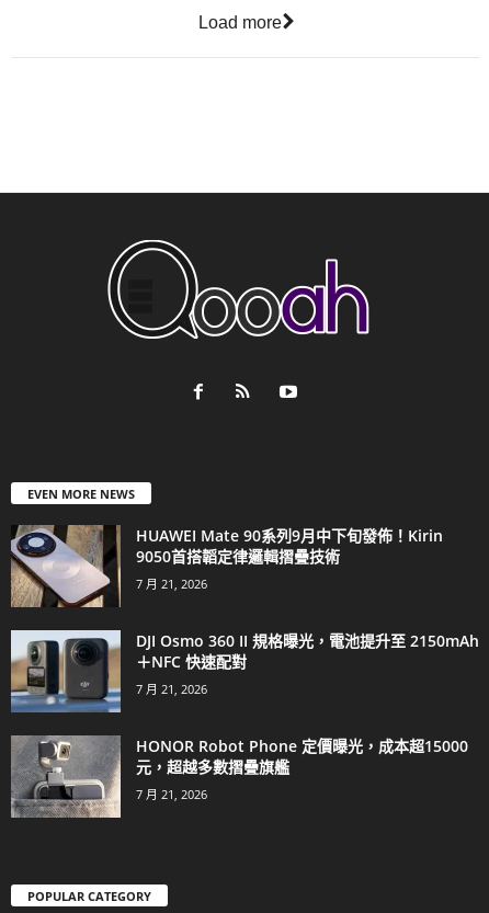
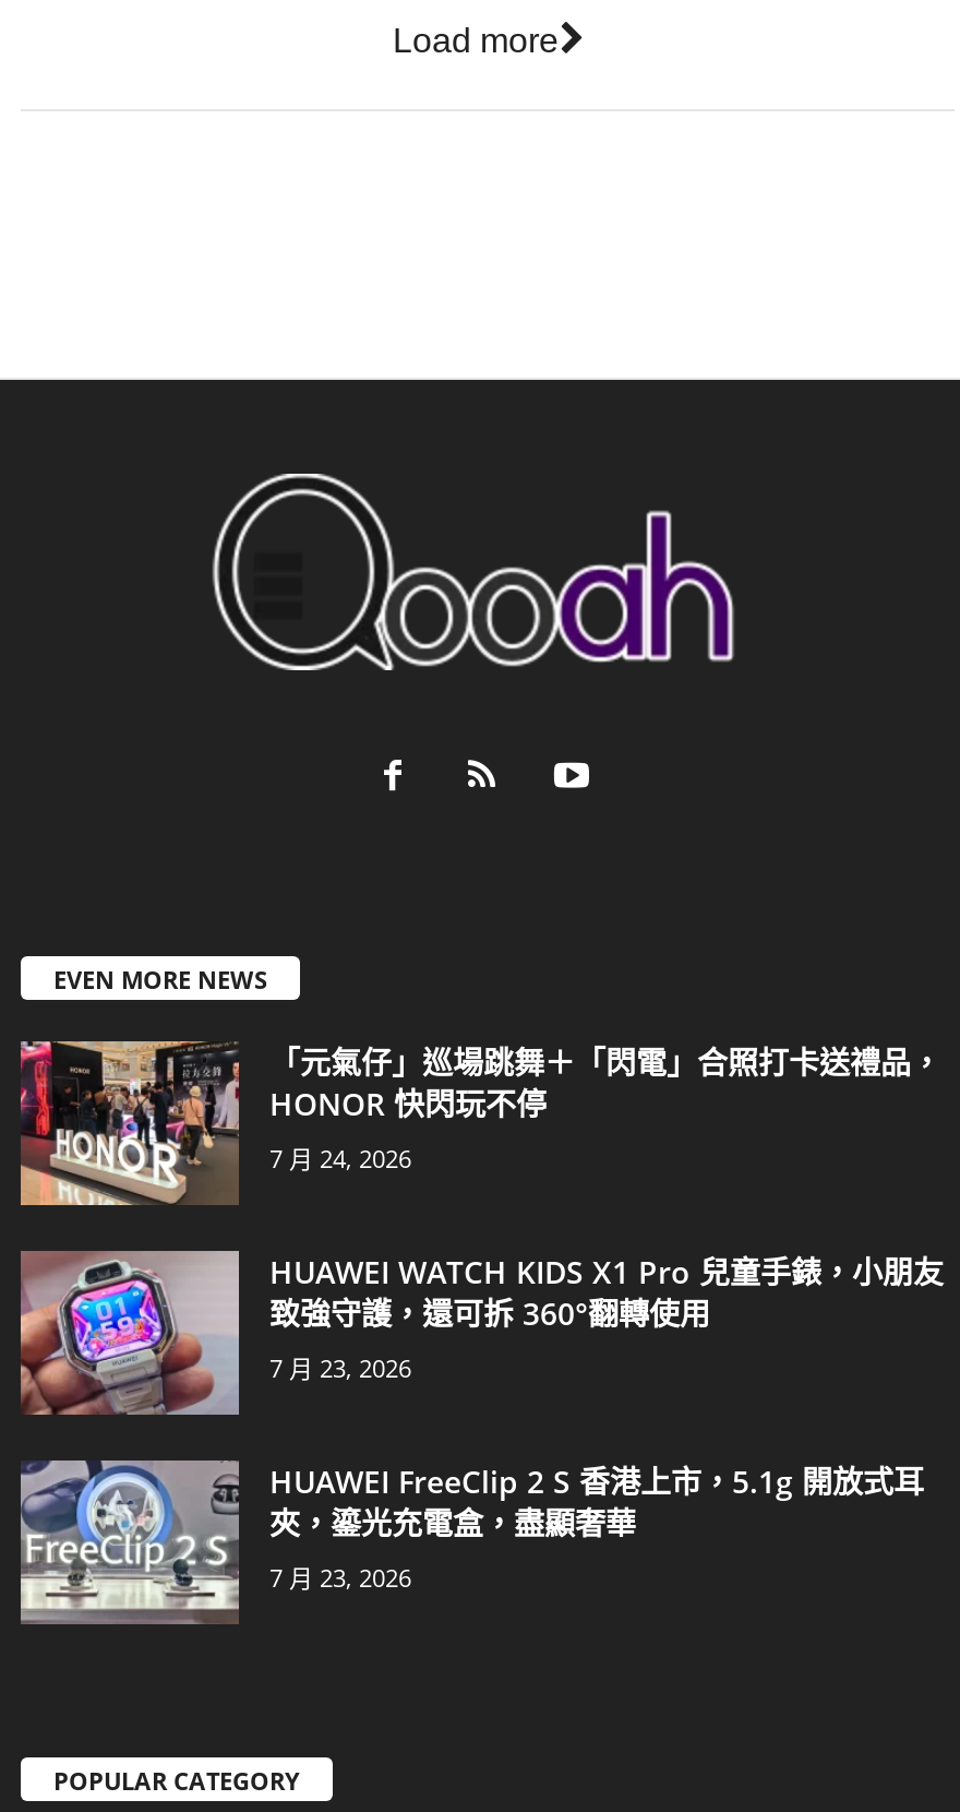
- [image]
- HUAWEI Mate 90系列9月中下旬發佈！Kirin
- 9050首搭韜定律邏輯摺疊技術
- 7 月 21, 2026
+ [image]
+ 「元氣仔」巡場跳舞＋「閃電」合照打卡送禮品，
+ HONOR 快閃玩不停
+ 7 月 24, 2026

- [image]
- DJI Osmo 360 II 規格曝光，電池提升至 2150mAh
- ＋NFC 快速配對
- 7 月 21, 2026
+ [image]
+ HUAWEI WATCH KIDS X1 Pro 兒童手錶，小朋友
+ 致強守護，還可拆 360°翻轉使用
+ 7 月 23, 2026

- [image]
- HONOR Robot Phone 定價曝光，成本超15000
- 元，超越多數摺疊旗艦
- 7 月 21, 2026
+ [image]
+ HUAWEI FreeClip 2 S 香港上市，5.1g 開放式耳
+ 夾，鎏光充電盒，盡顯奢華
+ 7 月 23, 2026
